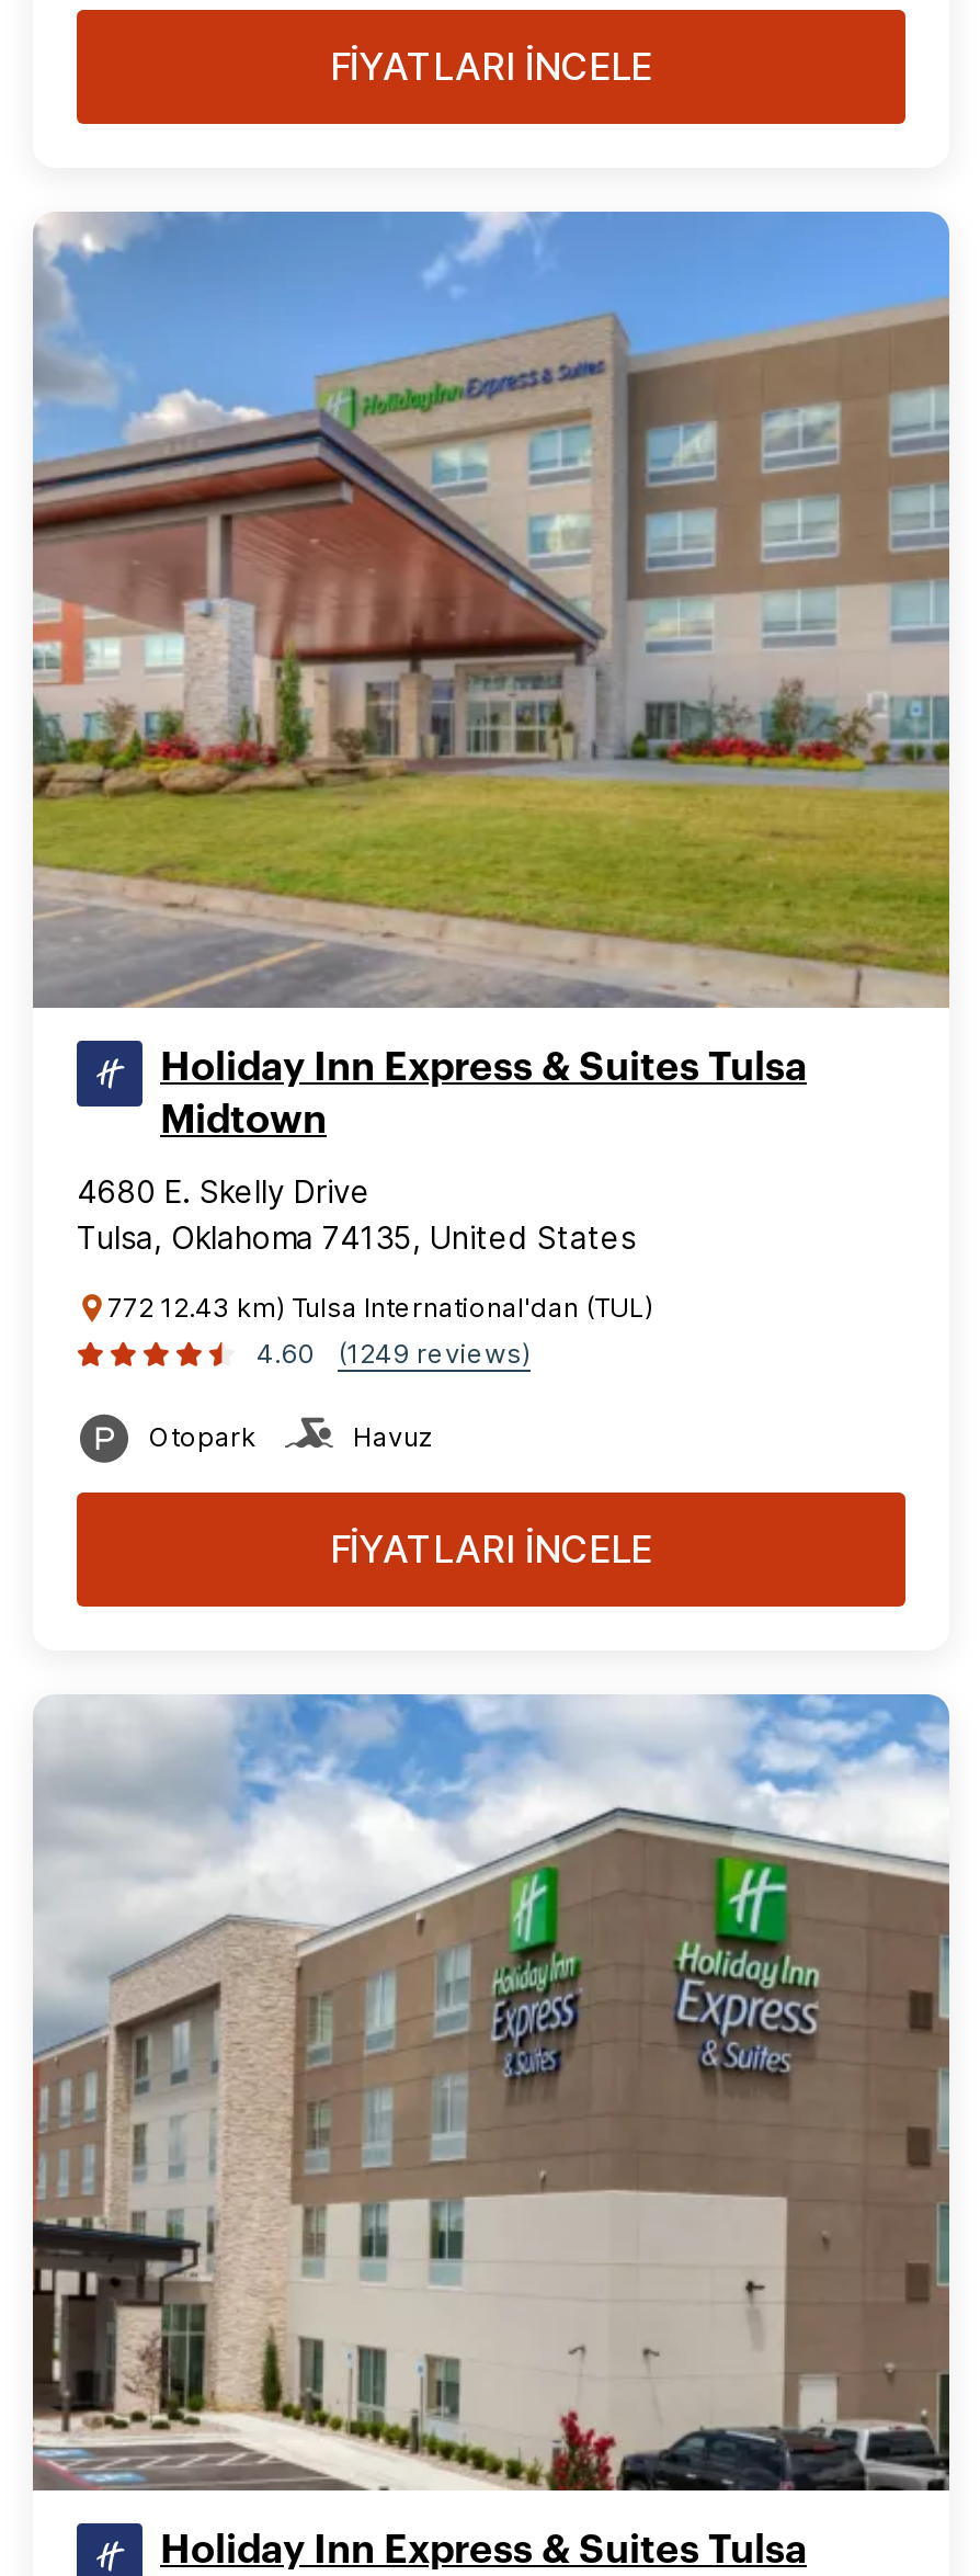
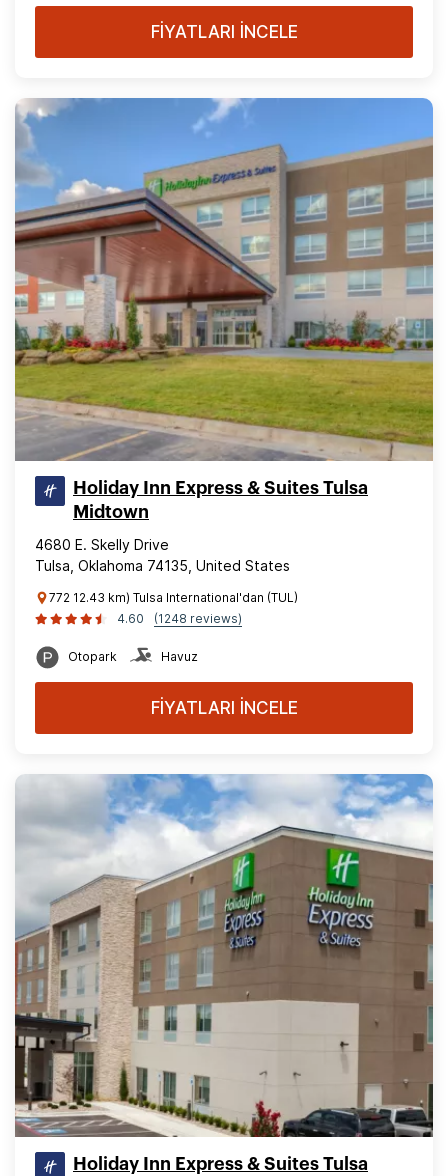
- 4.60 (1249 reviews)
+ 4.60 (1248 reviews)
